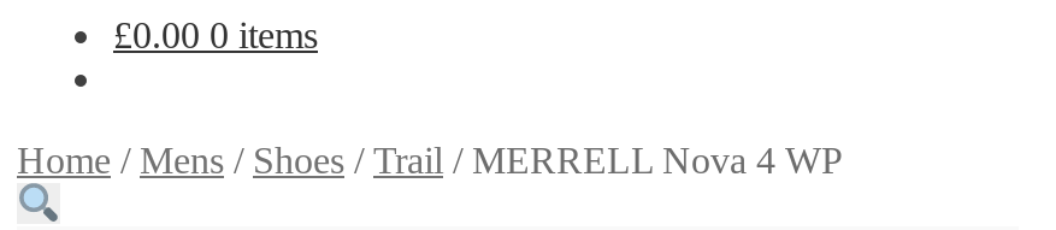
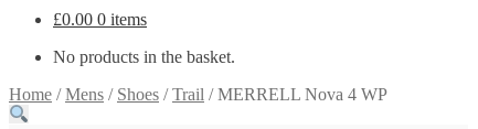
+ No products in the basket.
